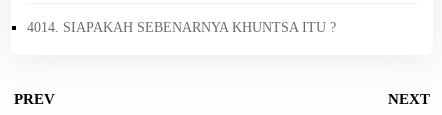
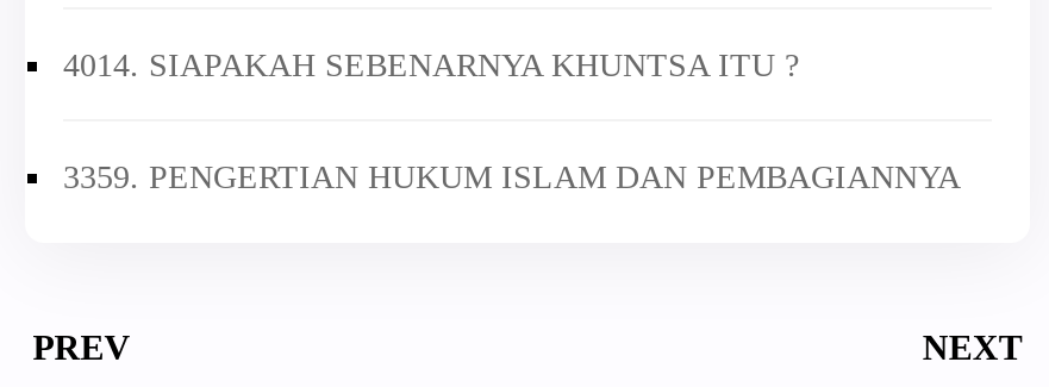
+ 3359. PENGERTIAN HUKUM ISLAM DAN PEMBAGIANNYA
